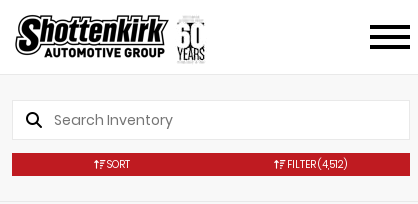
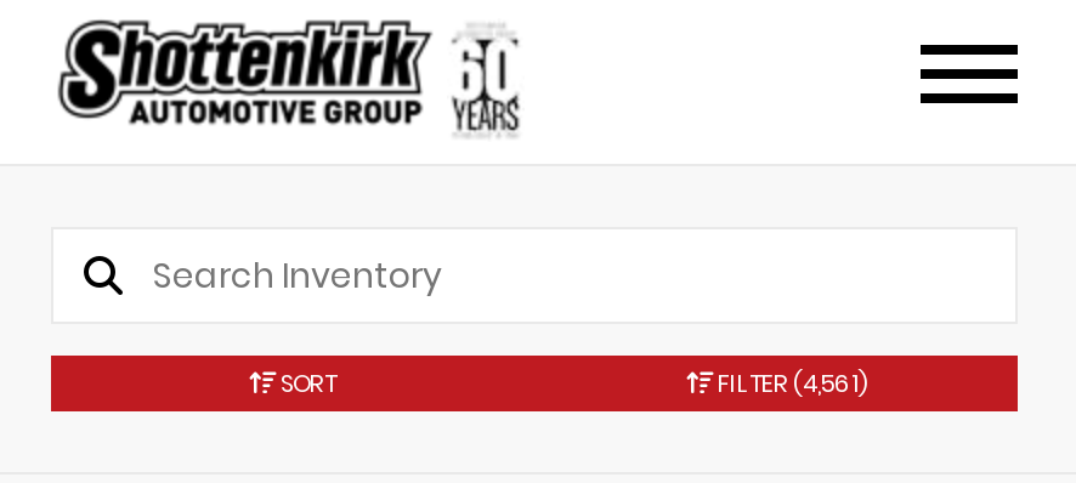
- FILTER (4,512)
+ FILTER (4,561)
